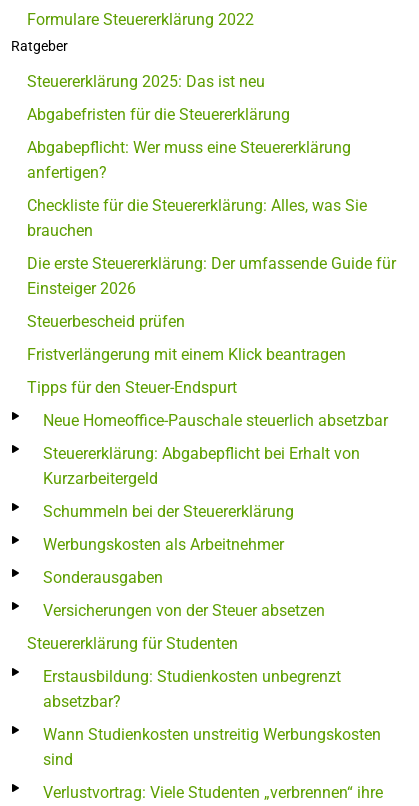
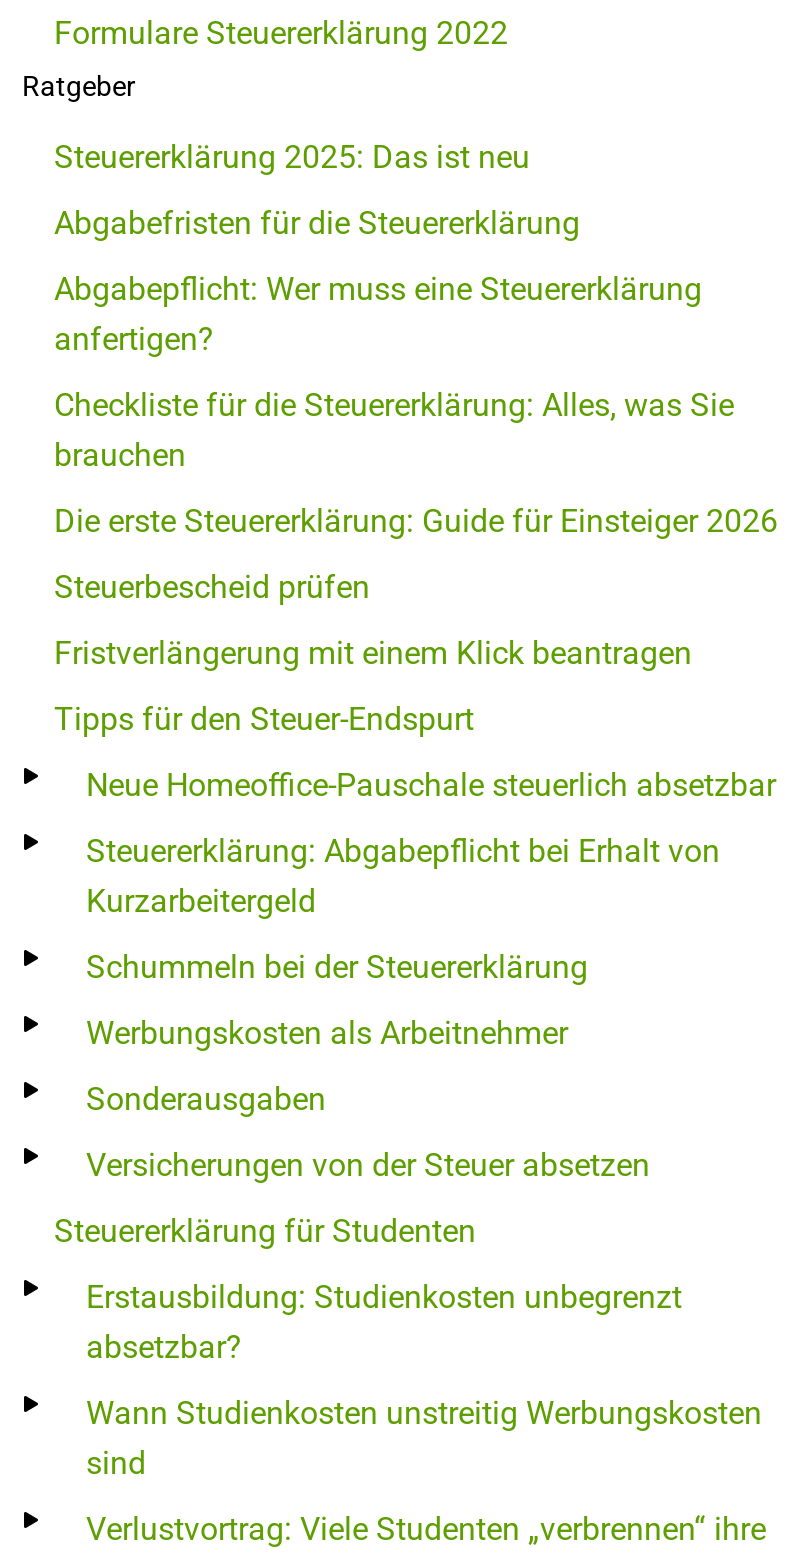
- Die erste Steuererklärung: Der umfassende Guide für
- Einsteiger 2026
+ Die erste Steuererklärung: Guide für Einsteiger 2026
